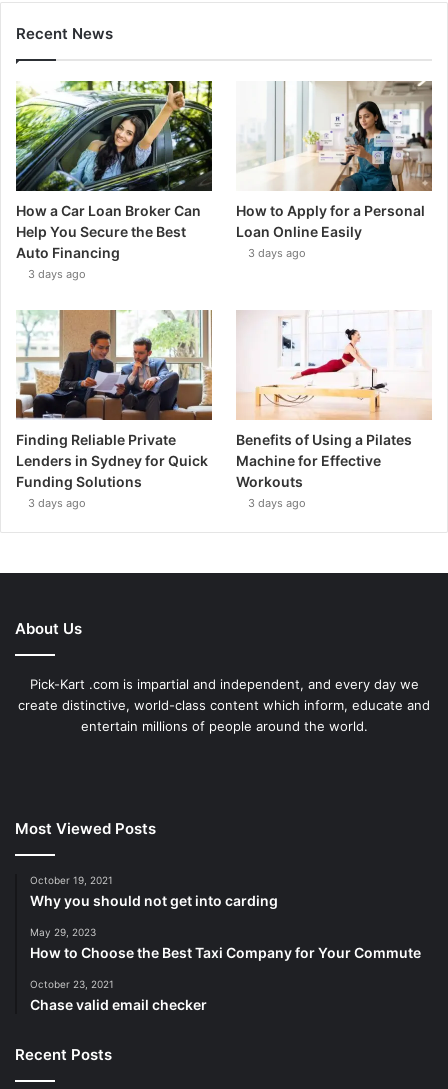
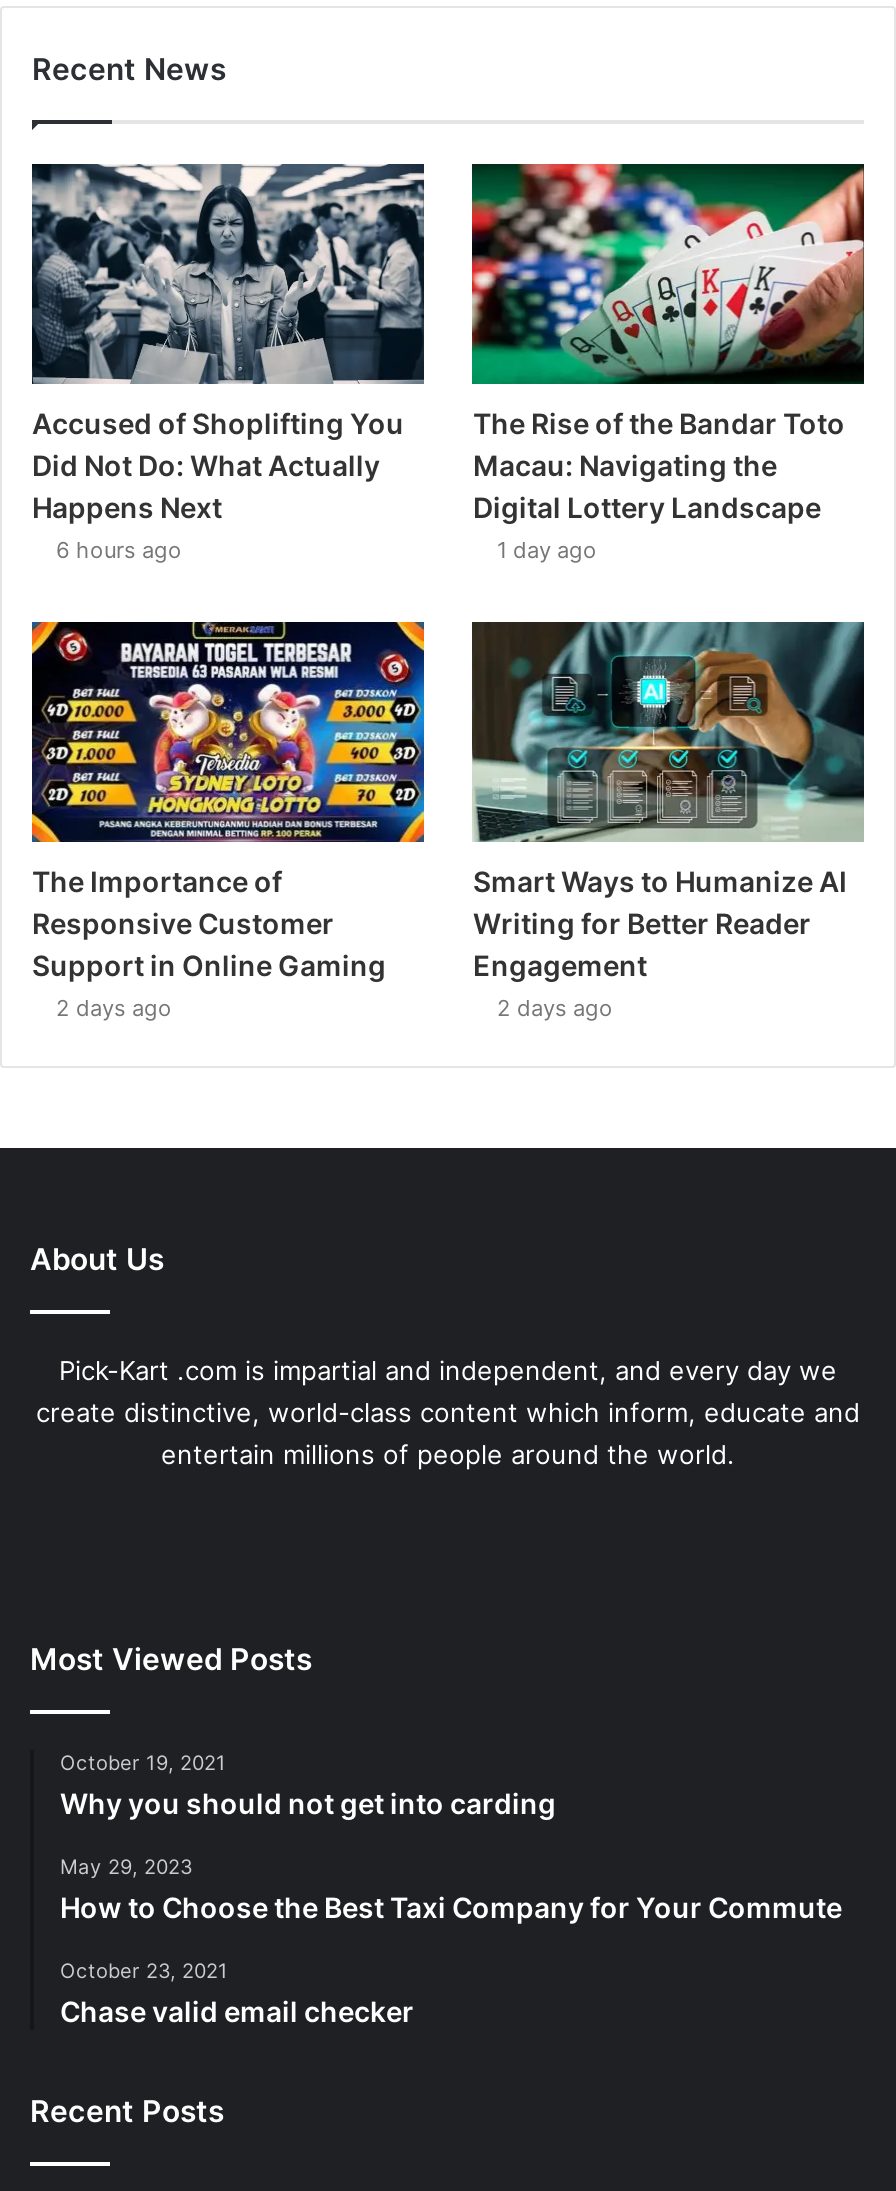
- [image]
- How a Car Loan Broker Can
- Help You Secure the Best
- Auto Financing
- 3 days ago
+ [image]
+ Accused of Shoplifting You
+ Did Not Do: What Actually
+ Happens Next
+ 6 hours ago

- [image]
- How to Apply for a Personal
- Loan Online Easily
- 3 days ago
+ [image]
+ The Rise of the Bandar Toto
+ Macau: Navigating the
+ Digital Lottery Landscape
+ 1 day ago

- [image]
- Finding Reliable Private
- Lenders in Sydney for Quick
- Funding Solutions
- 3 days ago
+ [image]
+ The Importance of
+ Responsive Customer
+ Support in Online Gaming
+ 2 days ago

- [image]
- Benefits of Using a Pilates
- Machine for Effective
- Workouts
- 3 days ago
+ [image]
+ Smart Ways to Humanize AI
+ Writing for Better Reader
+ Engagement
+ 2 days ago
